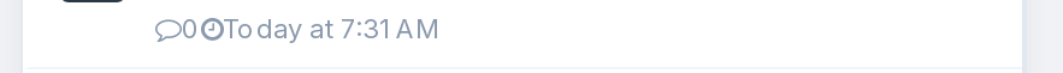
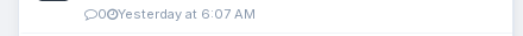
- Today at 7:31 AM
+ Yesterday at 6:07 AM
